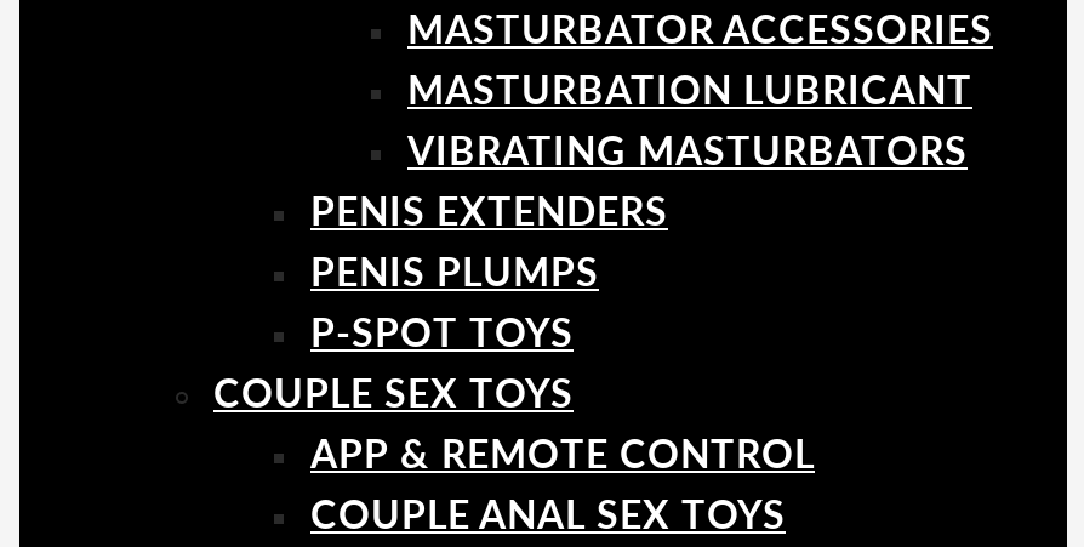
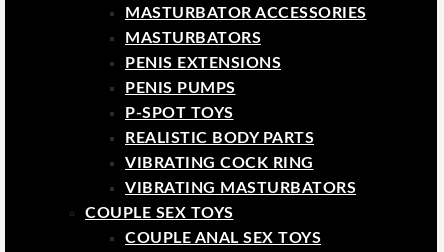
- MASTURBATION LUBRICANT
- PENIS EXTENDERS
- PENIS PLUMPS
+ MASTURBATORS
+ PENIS EXTENSIONS
+ PENIS PUMPS

moved down: VIBRATING MASTURBATORS

moved up: P-SPOT TOYS

+ REALISTIC BODY PARTS
+ VIBRATING COCK RING

moved down: COUPLE SEX TOYS

- APP & REMOTE CONTROL
